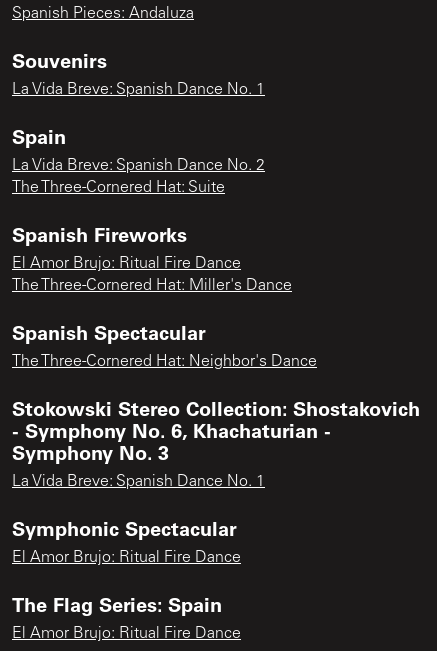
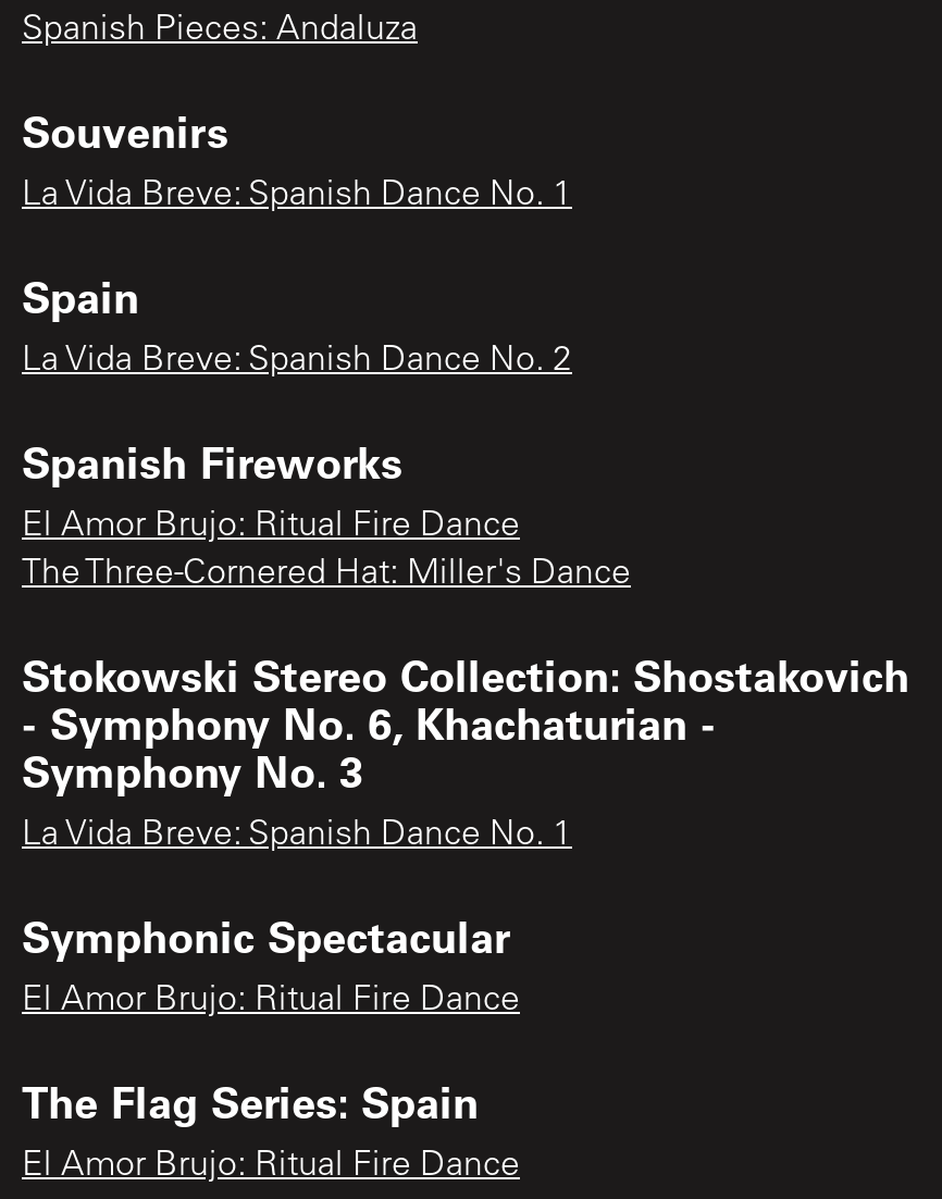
- The Three-Cornered Hat: Suite

- Spanish Spectacular
- The Three-Cornered Hat: Neighbor's Dance
